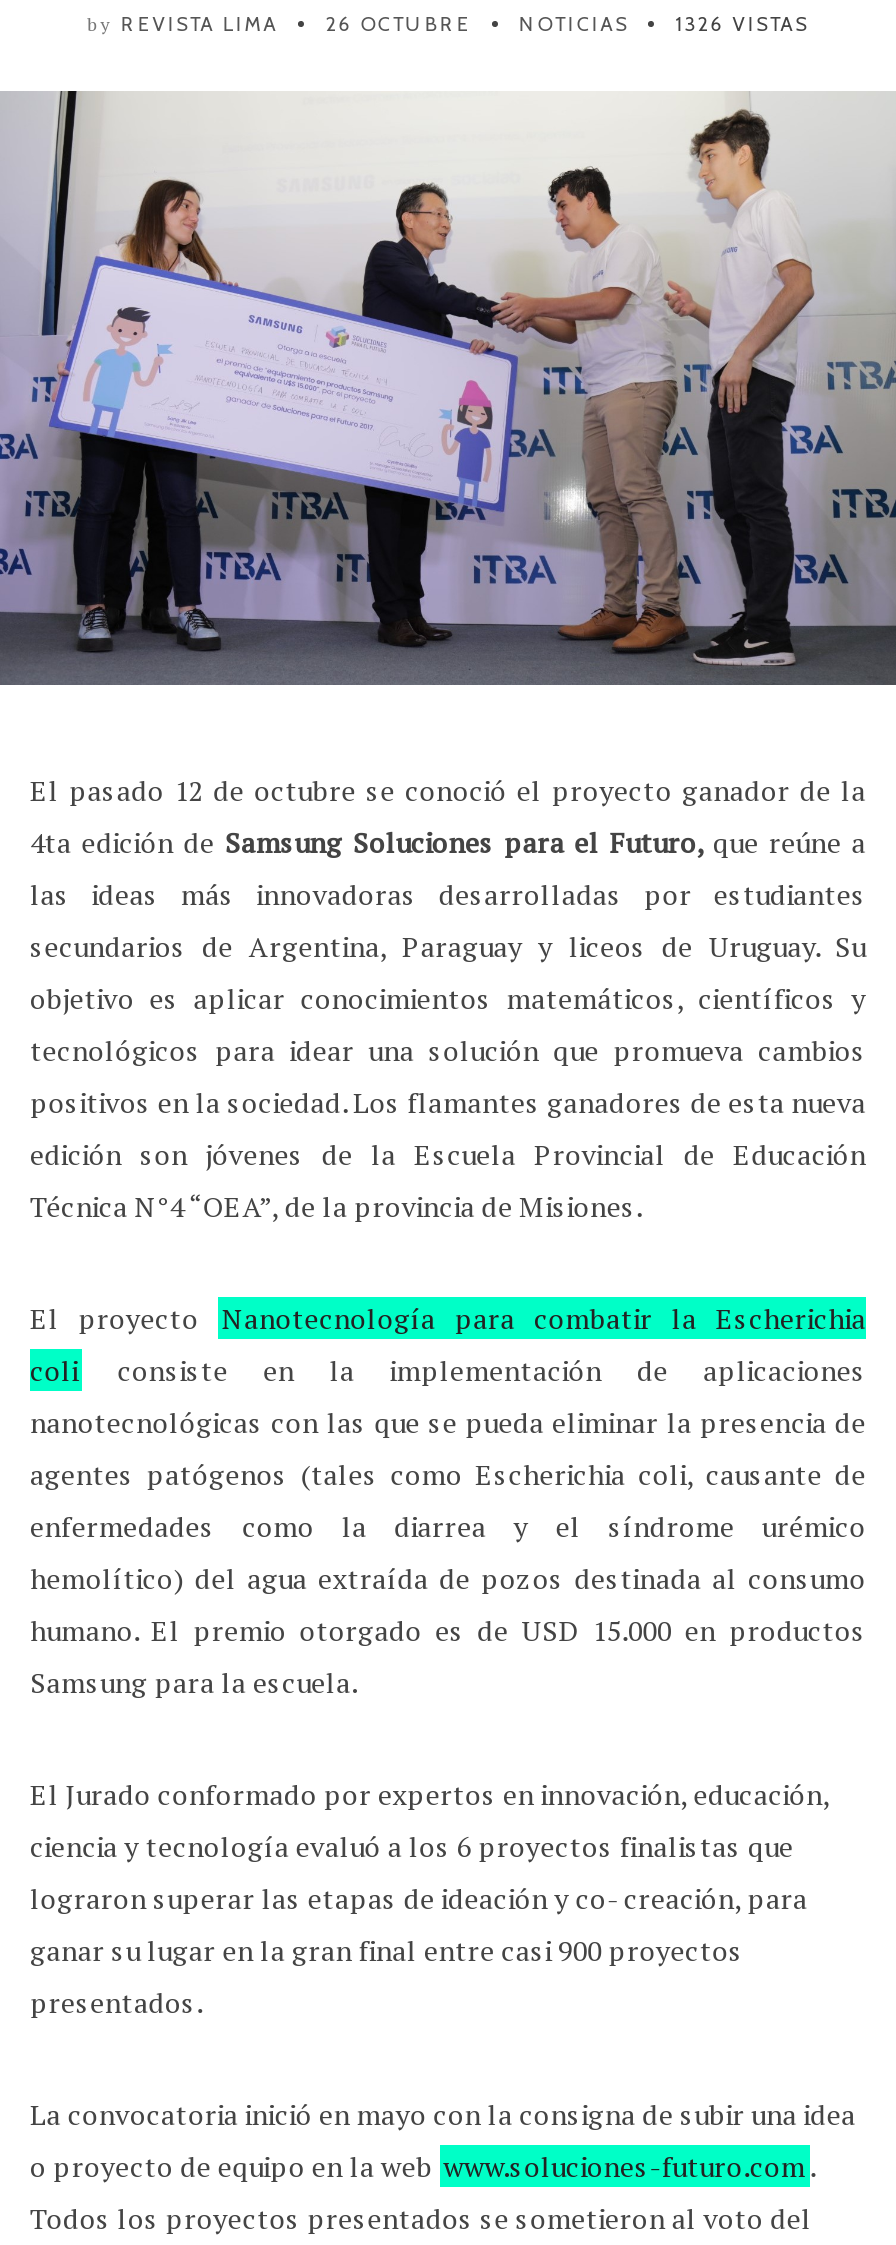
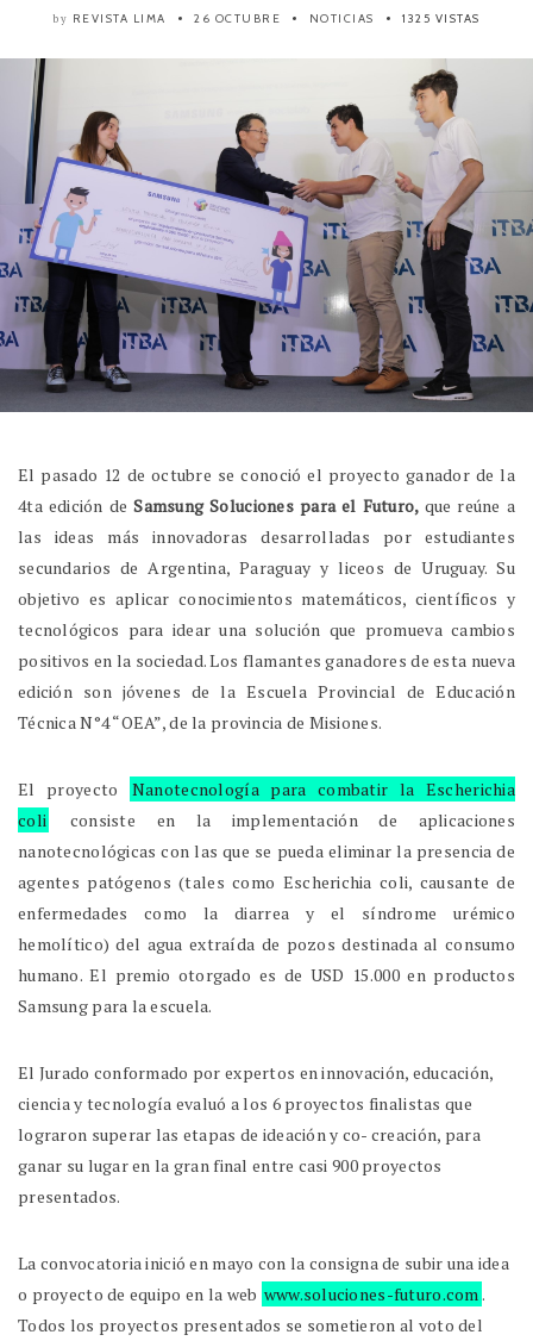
- by REVISTA LIMA 26 OCTUBRE NOTICIAS 1326 VISTAS
+ by REVISTA LIMA 26 OCTUBRE NOTICIAS 1325 VISTAS
